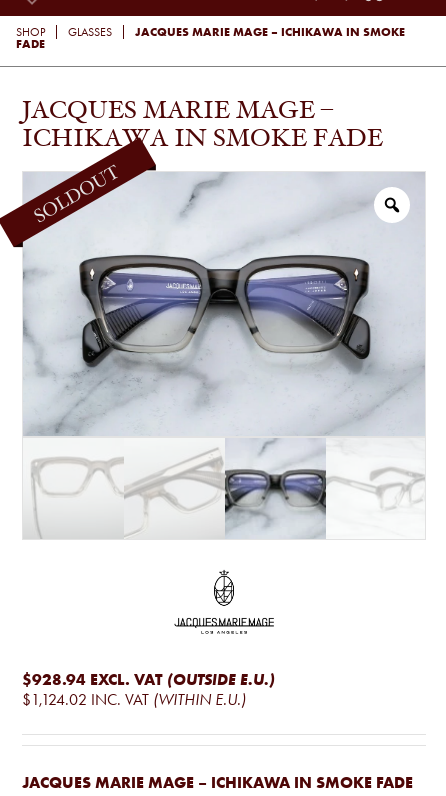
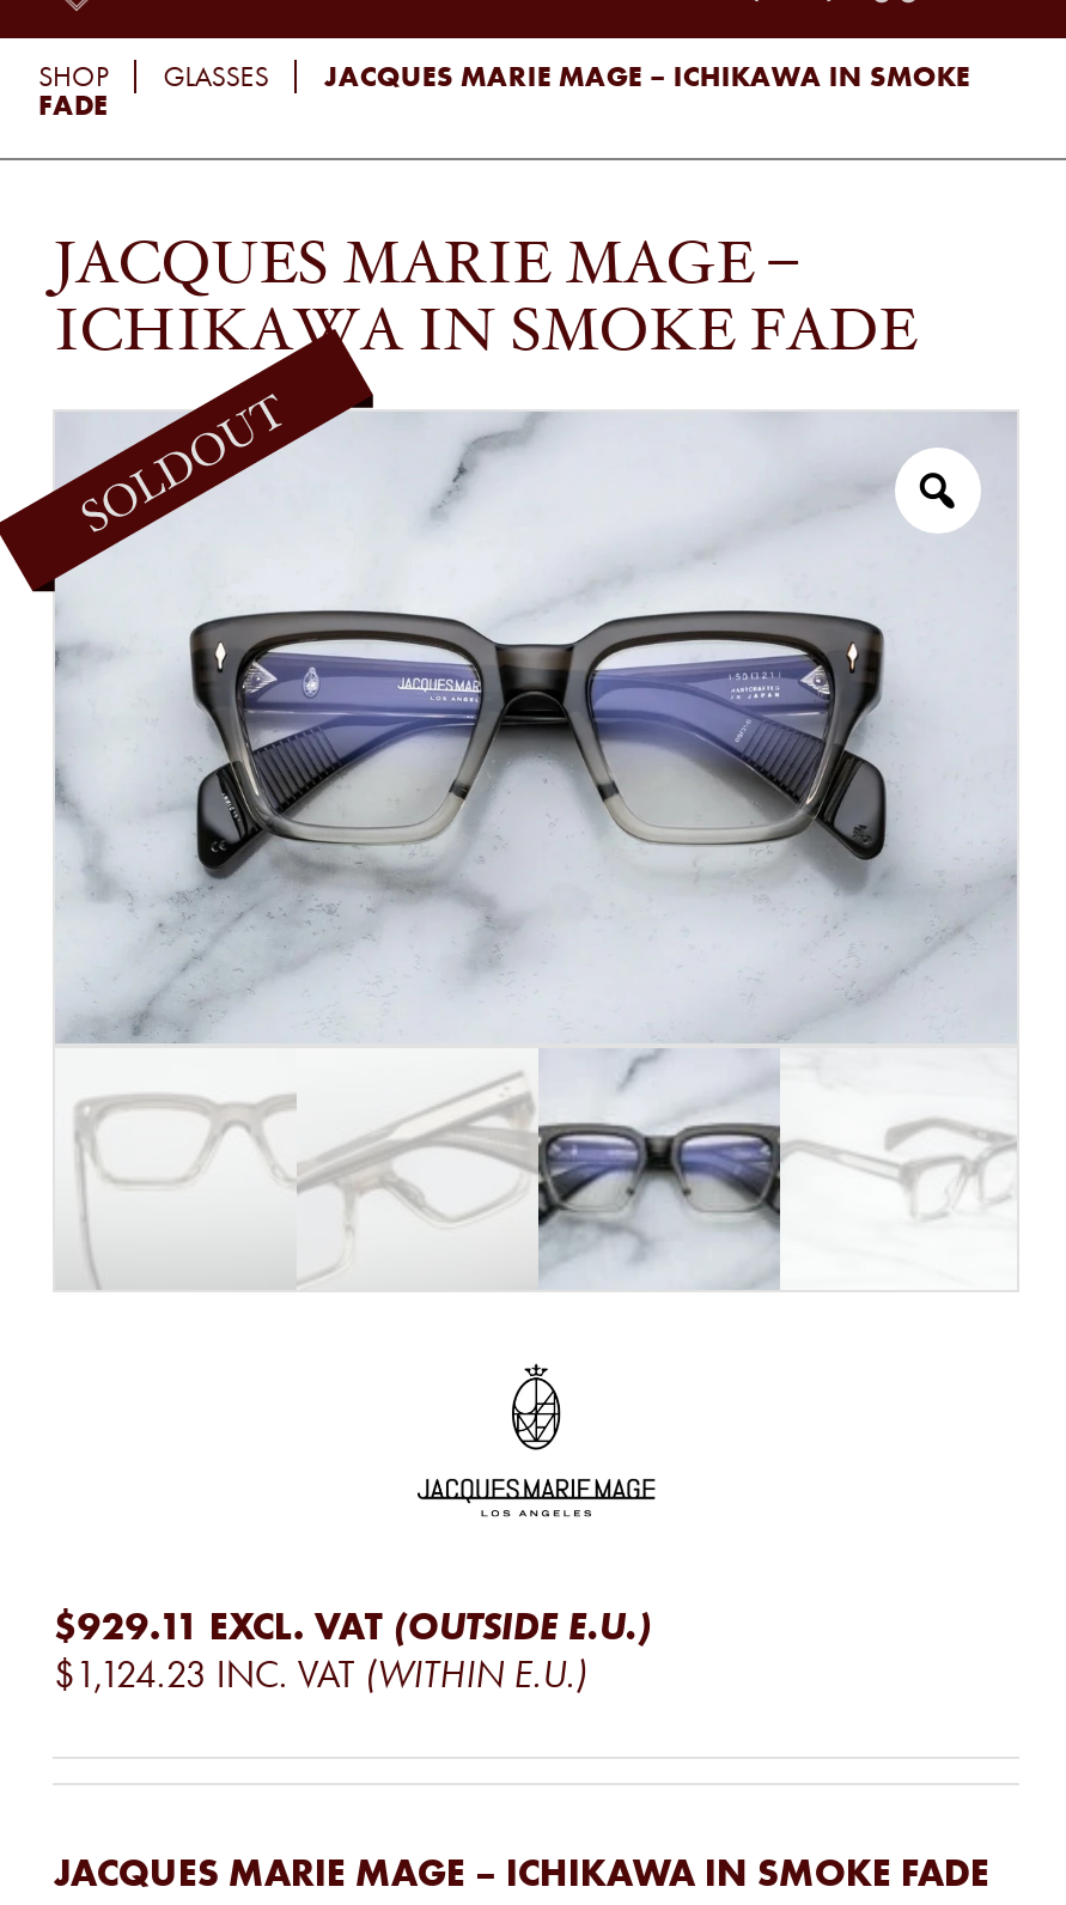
- $928.94 EXCL. VAT (OUTSIDE E.U.)
+ $929.11 EXCL. VAT (OUTSIDE E.U.)

- $1,124.02 INC. VAT (WITHIN E.U.)
+ $1,124.23 INC. VAT (WITHIN E.U.)
